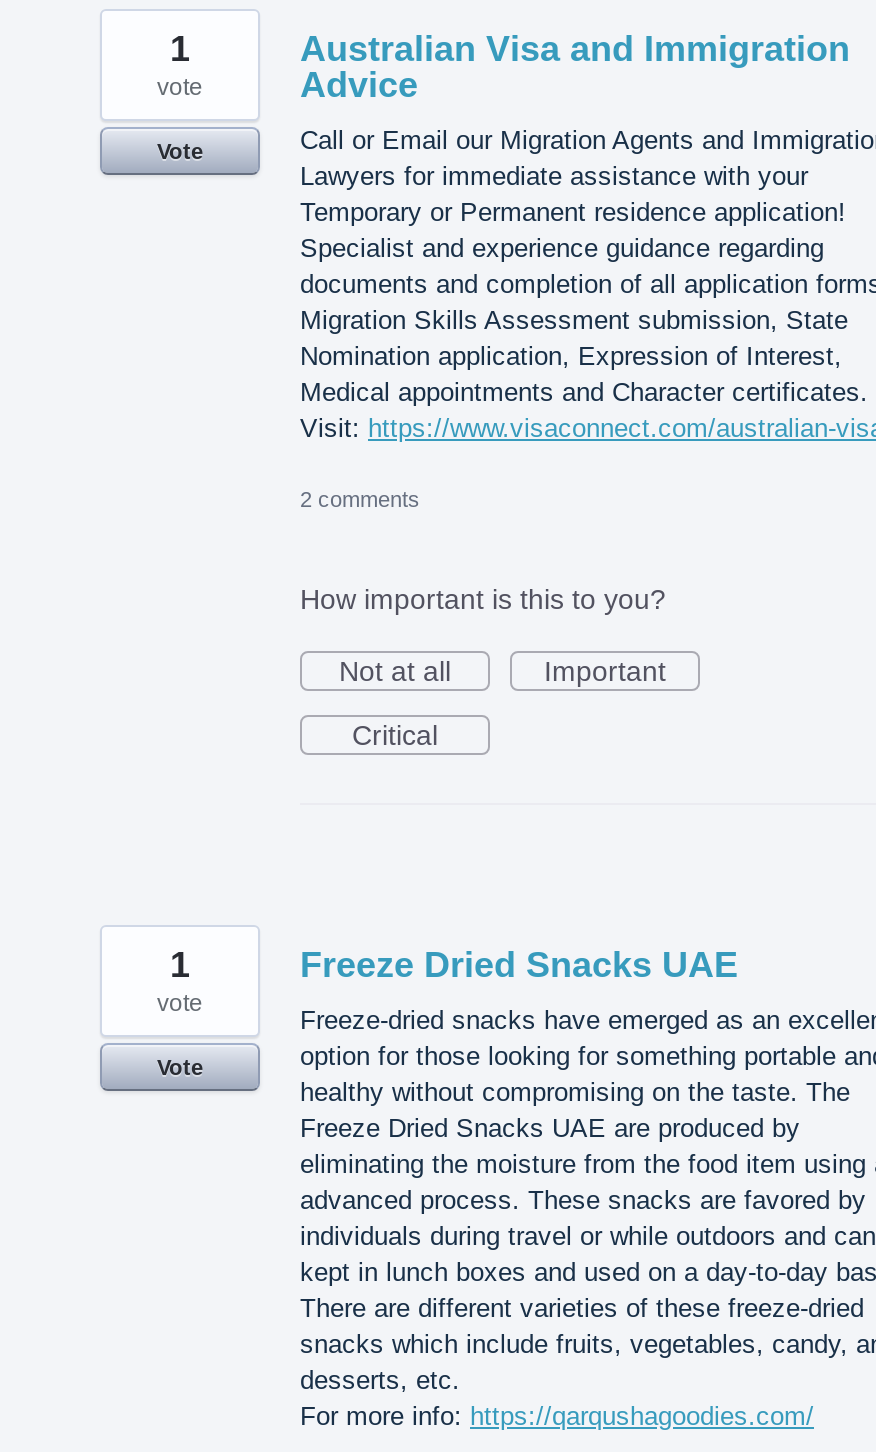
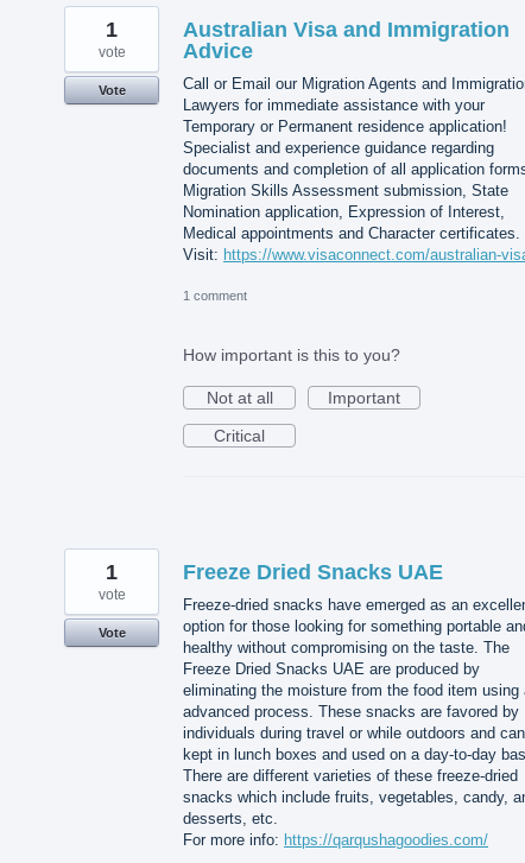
- 2 comments
+ 1 comment
